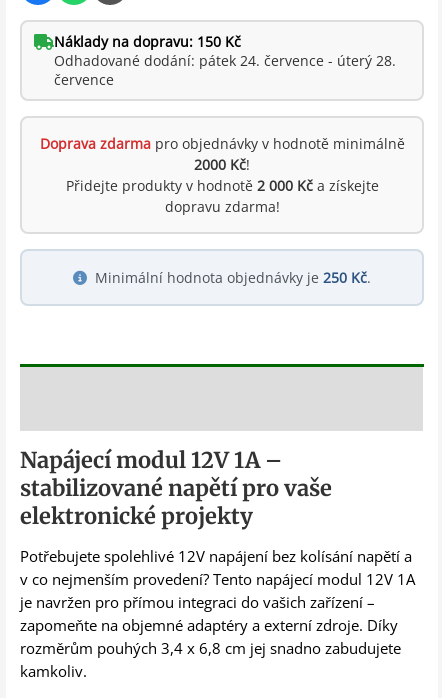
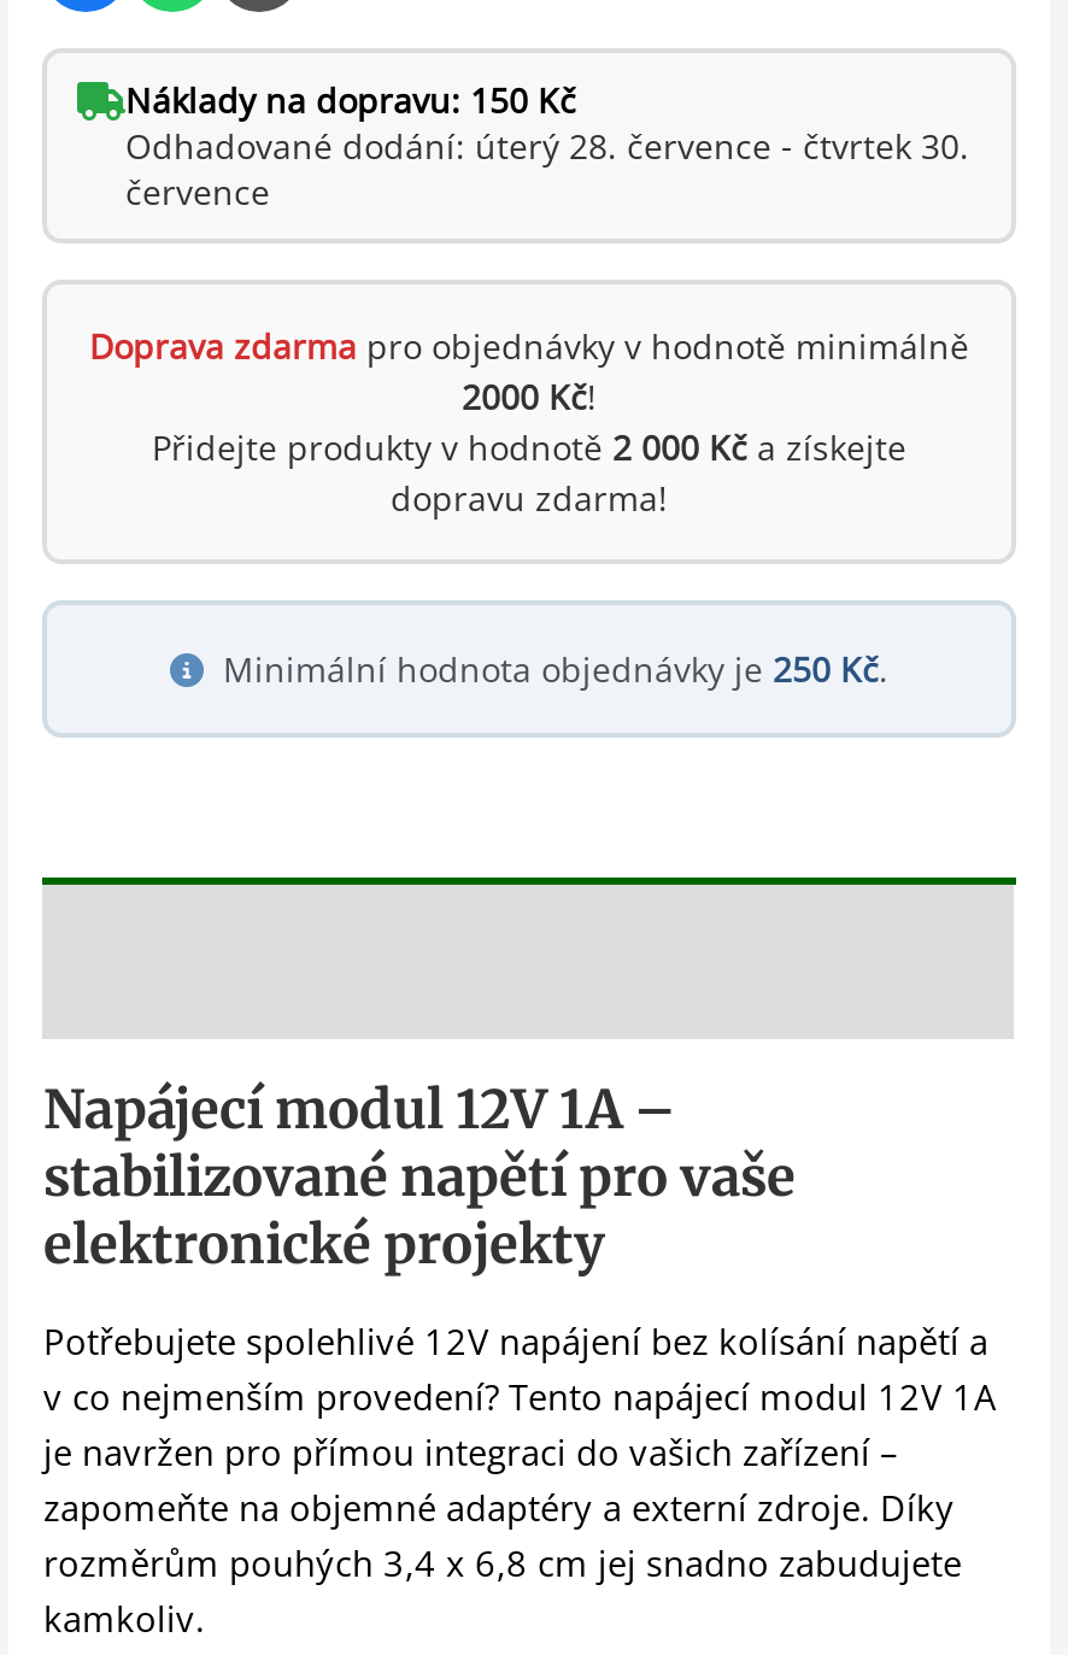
- Odhadované dodání: pátek 24. července - úterý 28.
+ Odhadované dodání: úterý 28. července - čtvrtek 30.
